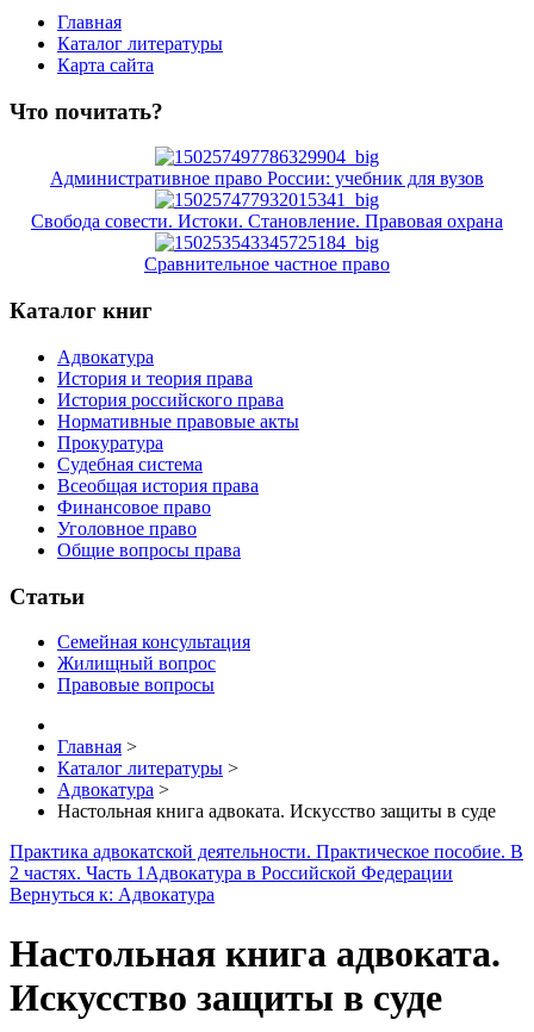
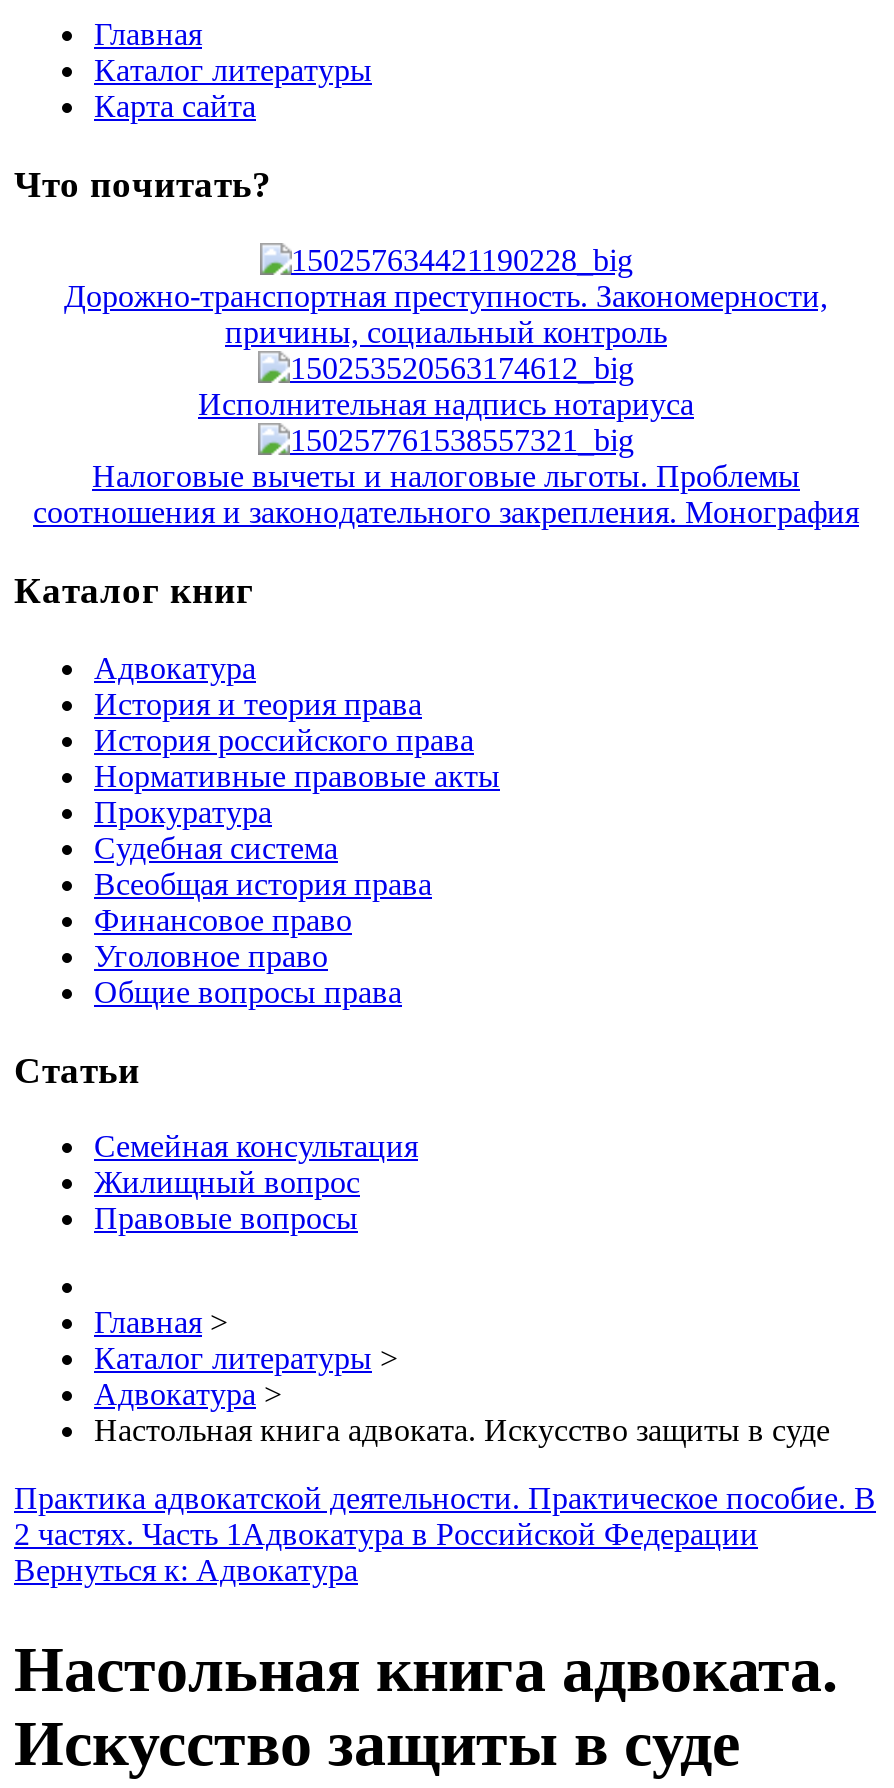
- Административное право России: учебник для вузов
+ Дорожно-транспортная преступность. Закономерности,
+ причины, социальный контроль

- Свобода совести. Истоки. Становление. Правовая охрана
+ Исполнительная надпись нотариуса

- Сравнительное частное право
+ Налоговые вычеты и налоговые льготы. Проблемы
+ соотношения и законодательного закрепления. Монография
